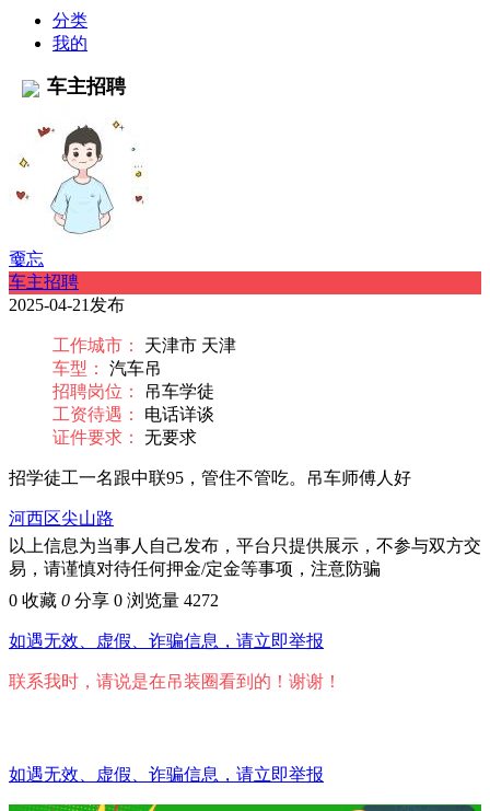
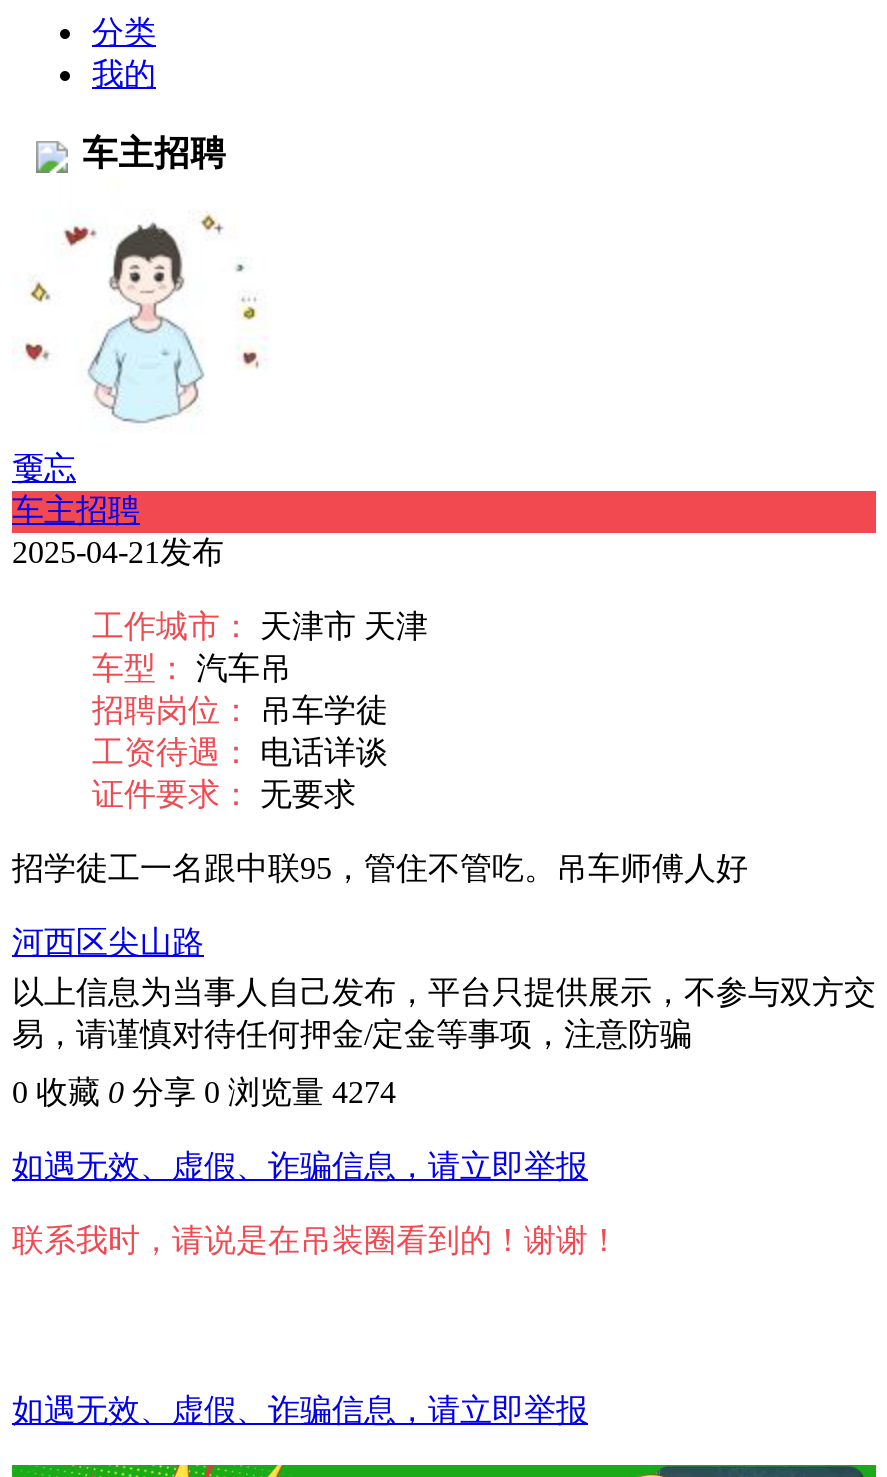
- 0 收藏0 分享 0 浏览量 4272
+ 0 收藏0 分享 0 浏览量 4274
